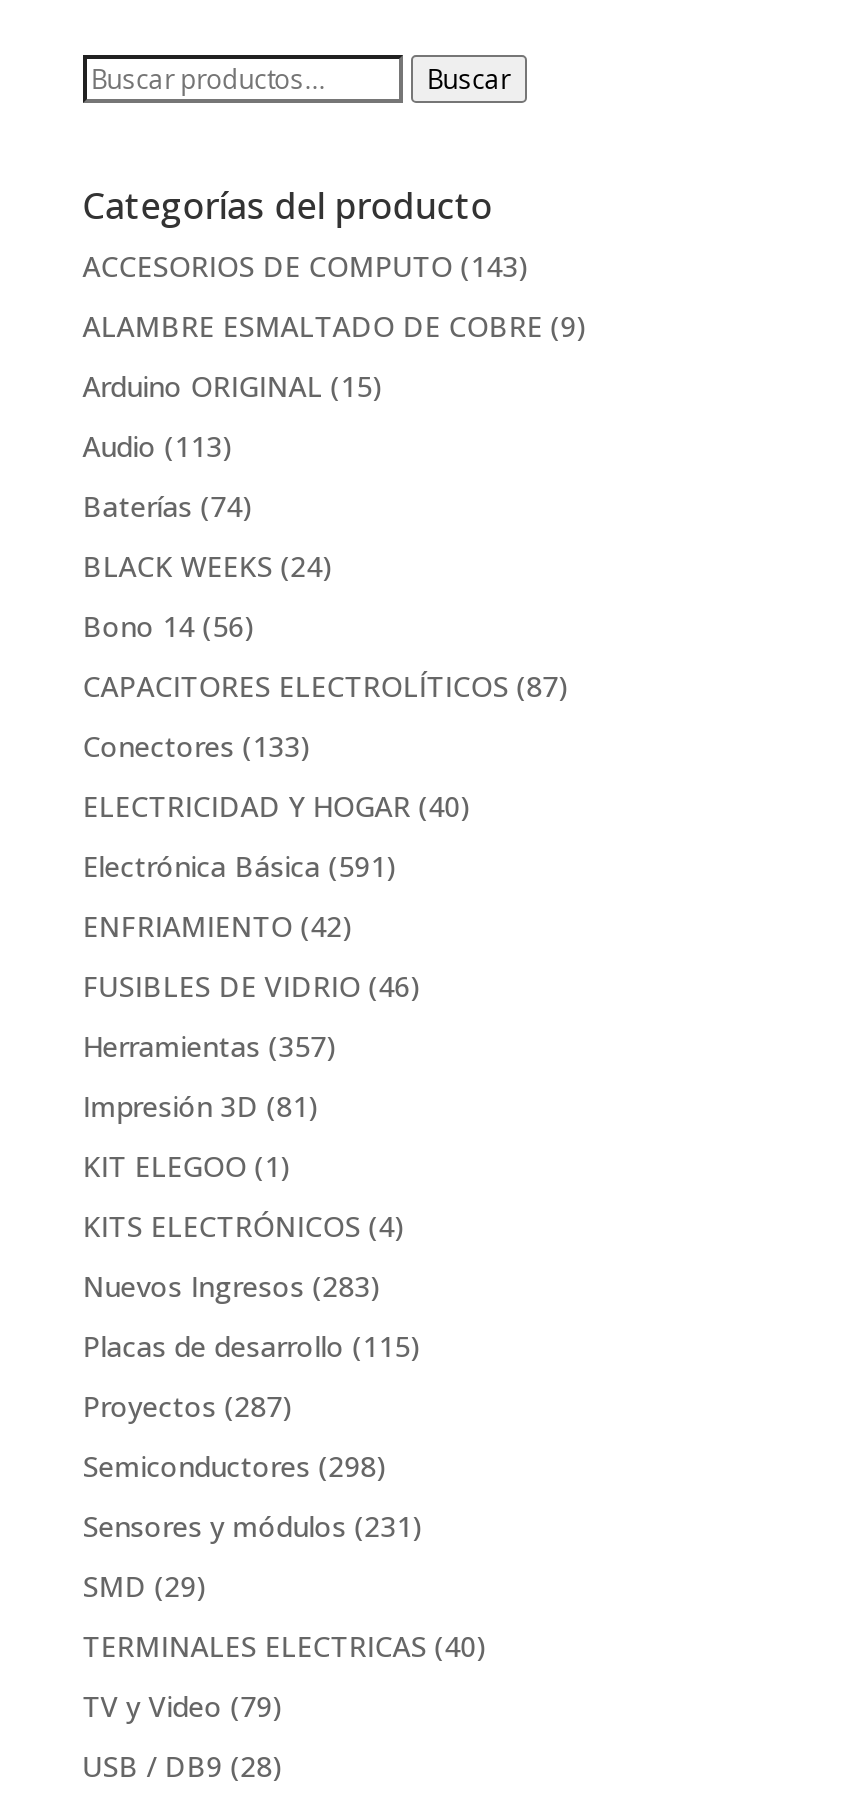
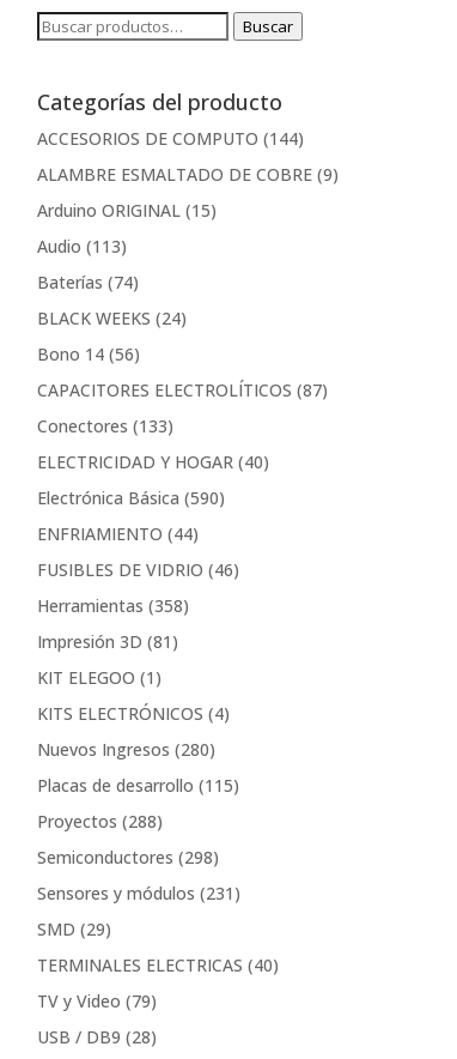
- ACCESORIOS DE COMPUTO (143)
+ ACCESORIOS DE COMPUTO (144)

- Electrónica Básica (591)
+ Electrónica Básica (590)

- ENFRIAMIENTO (42)
+ ENFRIAMIENTO (44)

- Herramientas (357)
+ Herramientas (358)

- Nuevos Ingresos (283)
+ Nuevos Ingresos (280)

- Proyectos (287)
+ Proyectos (288)
